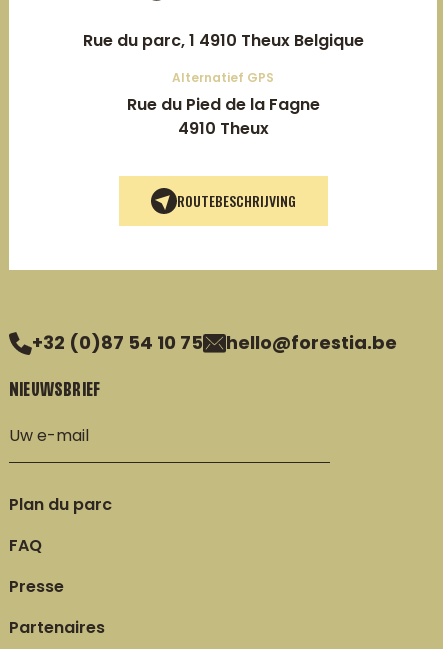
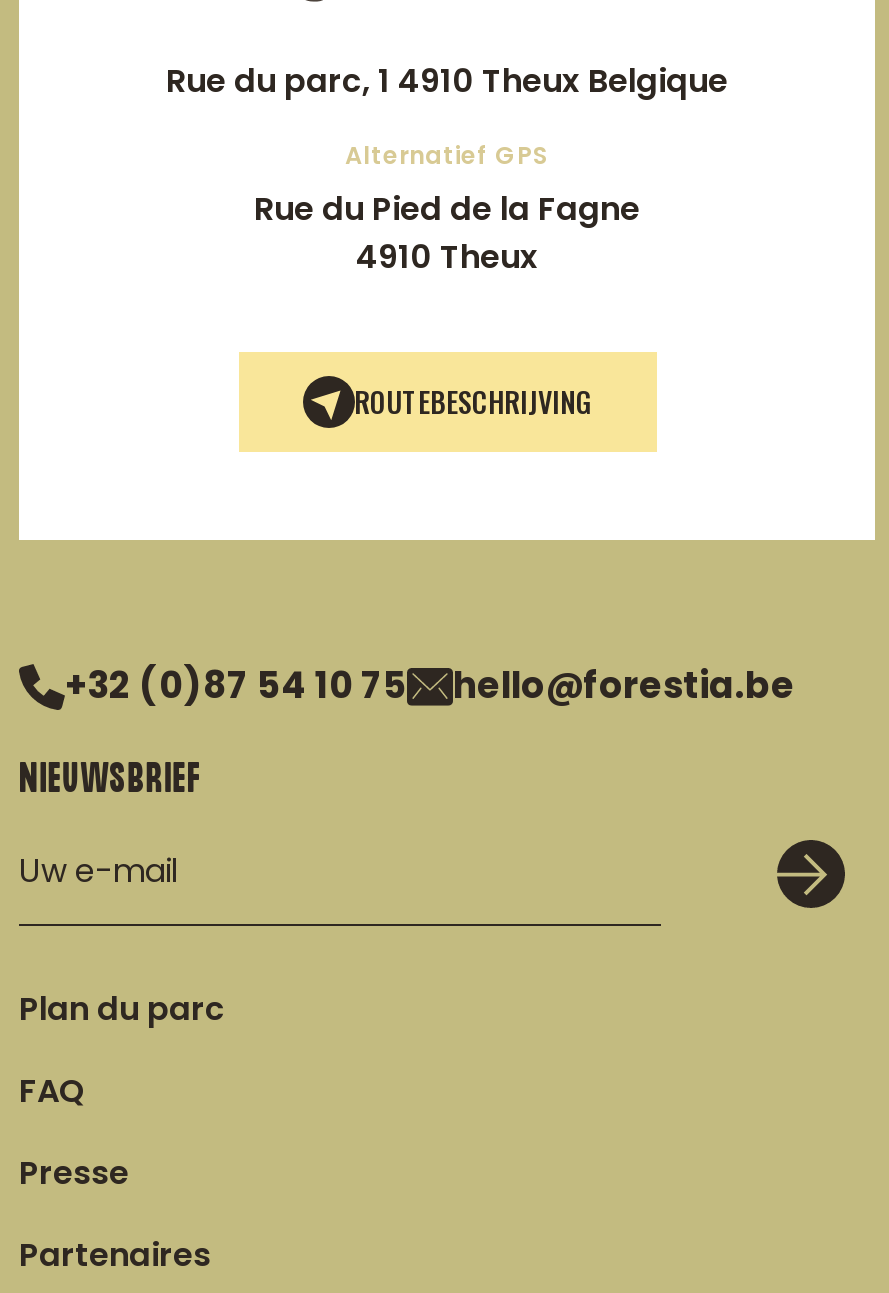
+ [image]
